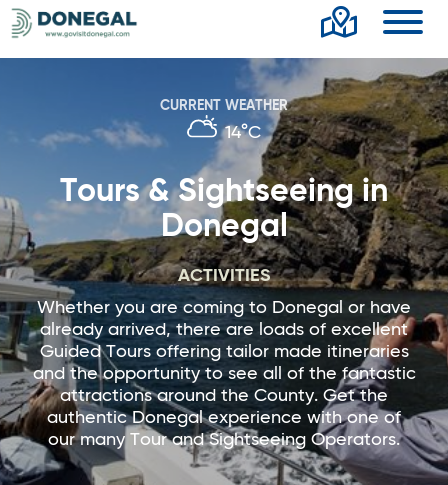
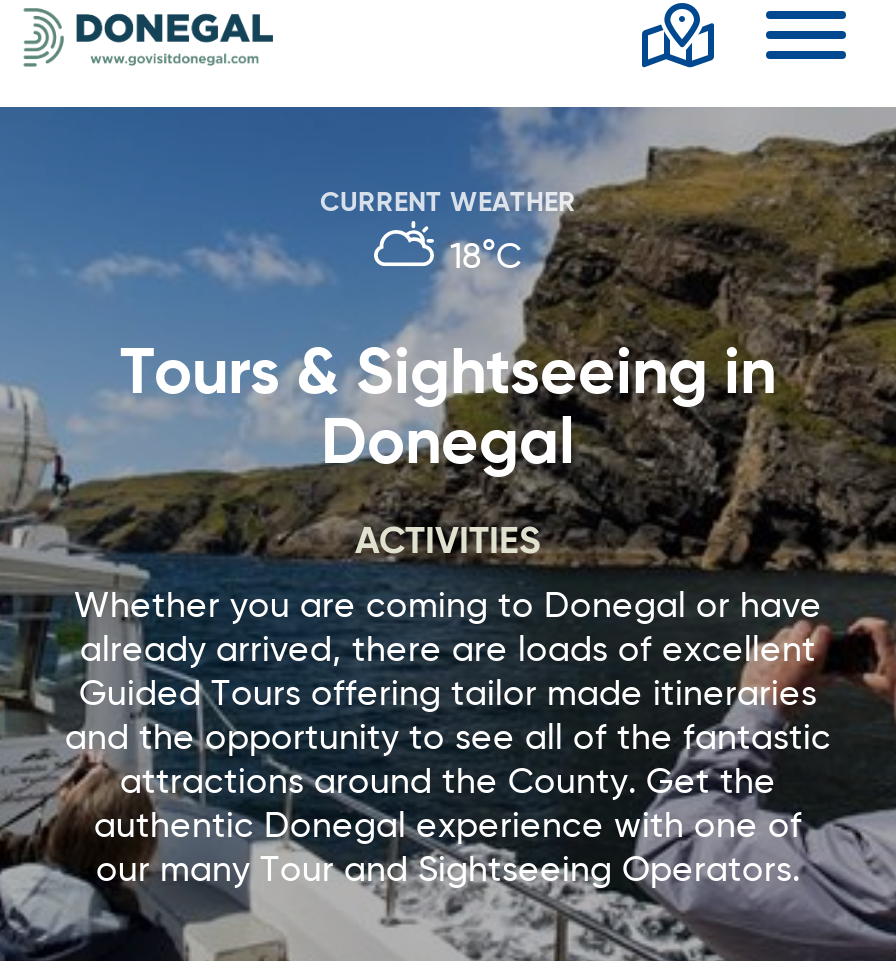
- 14°C
+ 18°C
